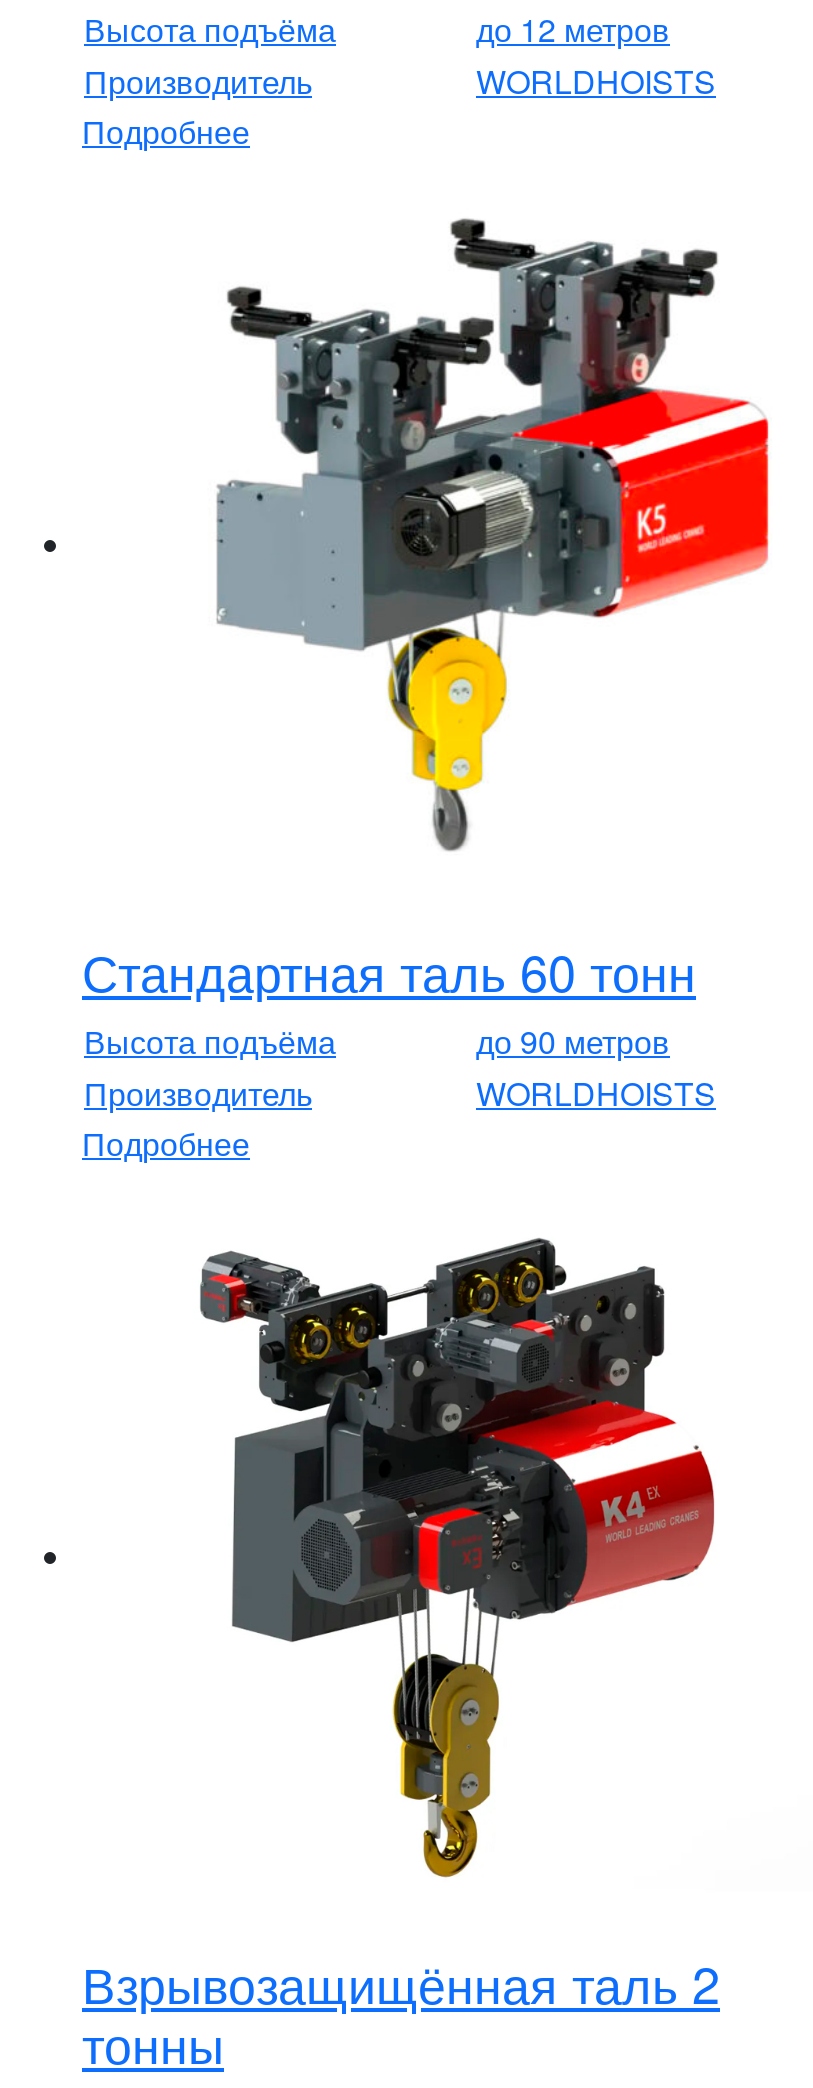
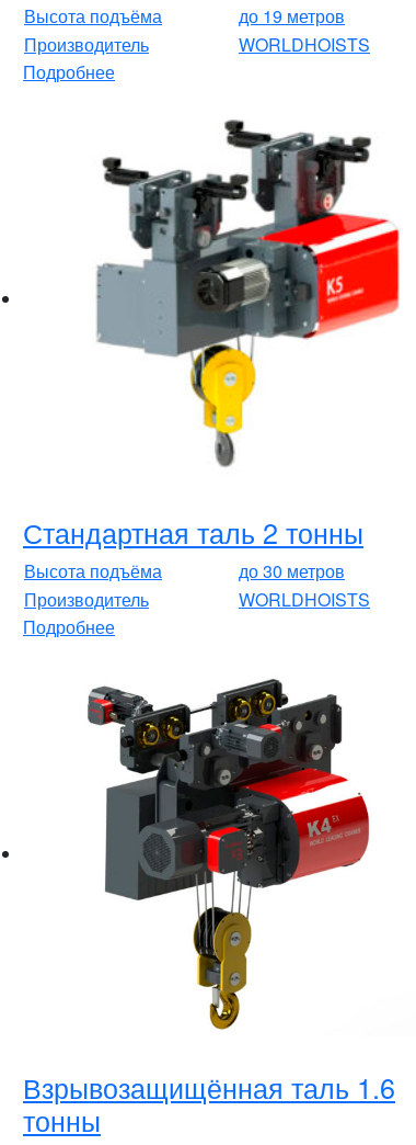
- до 12 метров
+ до 19 метров

- Стандартная таль 60 тонн
+ Стандартная таль 2 тонны

- до 90 метров
+ до 30 метров

- Взрывозащищённая таль 2
+ Взрывозащищённая таль 1.6
